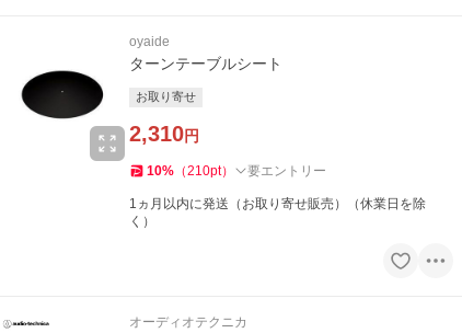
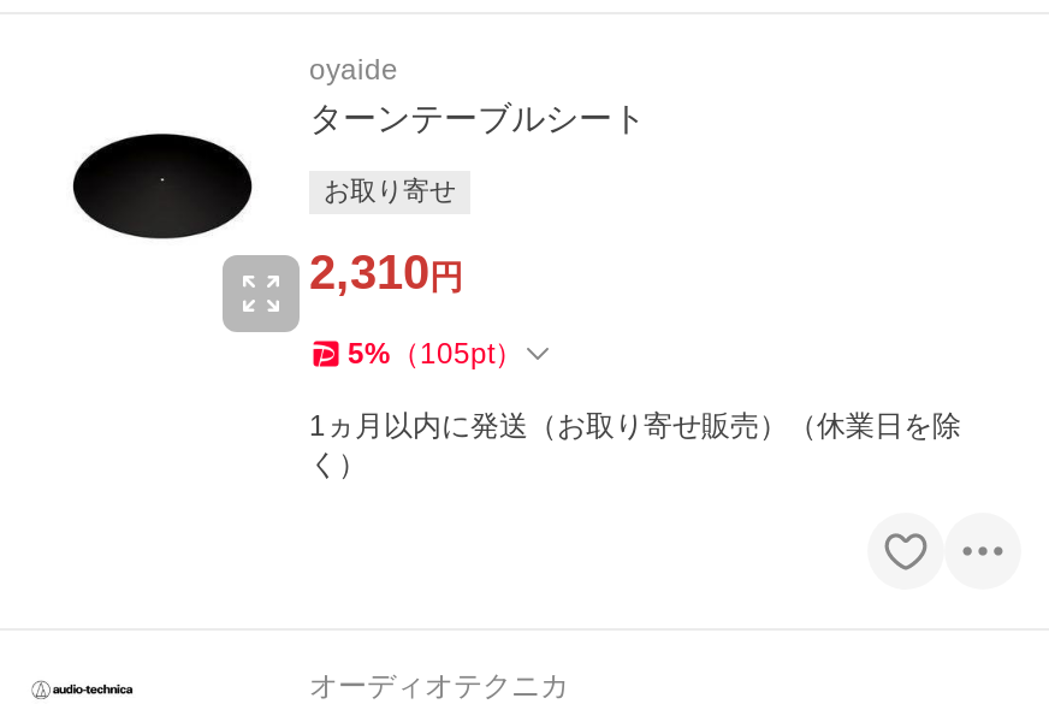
- 10%（210pt）
- 要エントリー
+ 5%（105pt）
